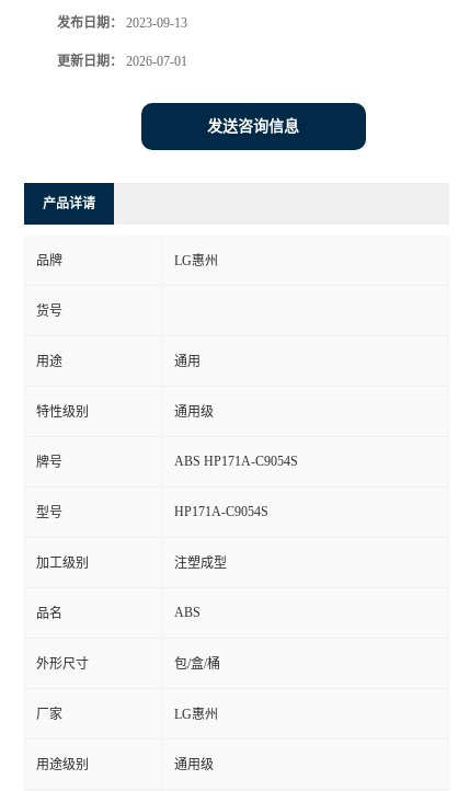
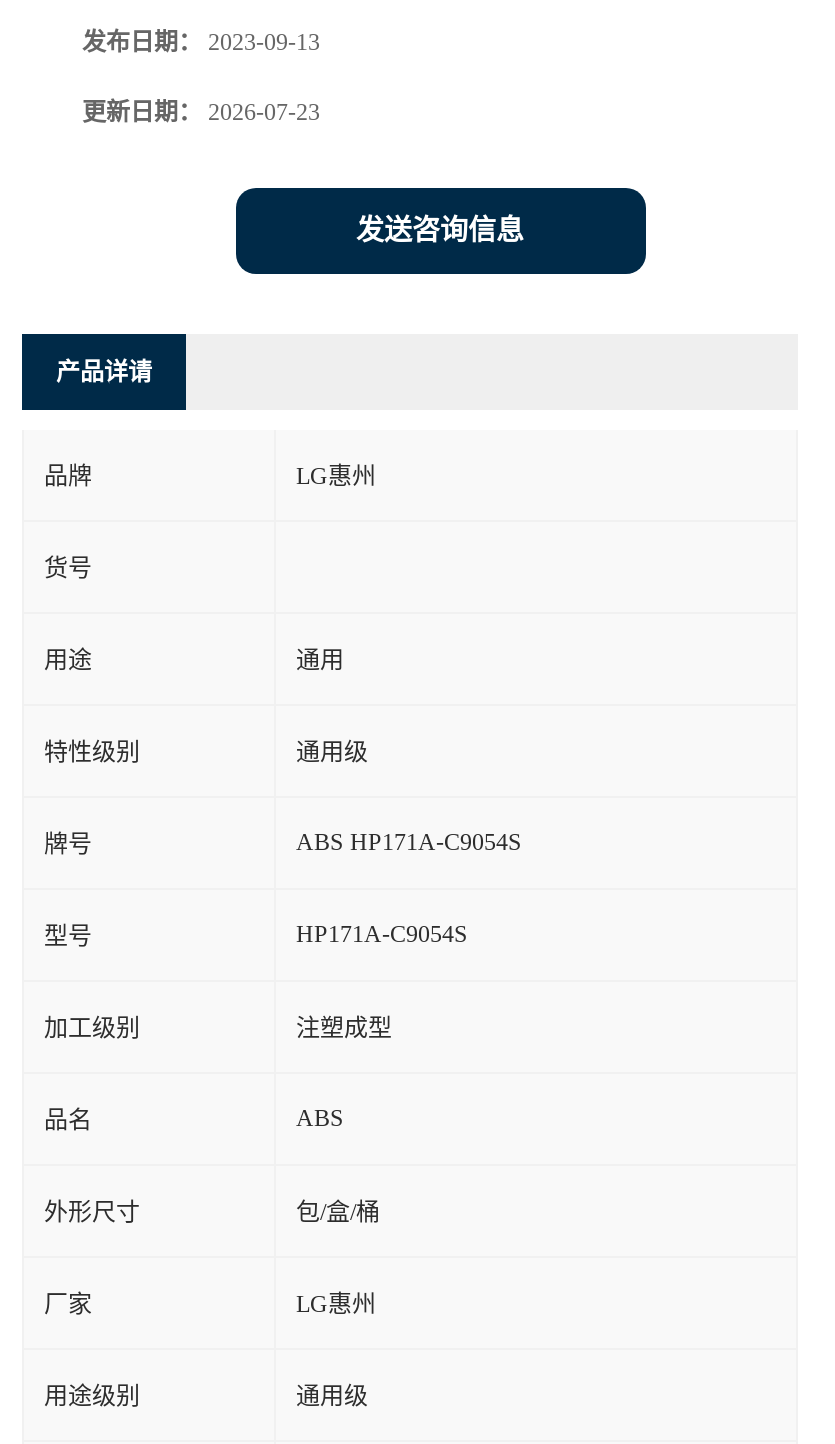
- 更新日期：2026-07-01
+ 更新日期：2026-07-23
